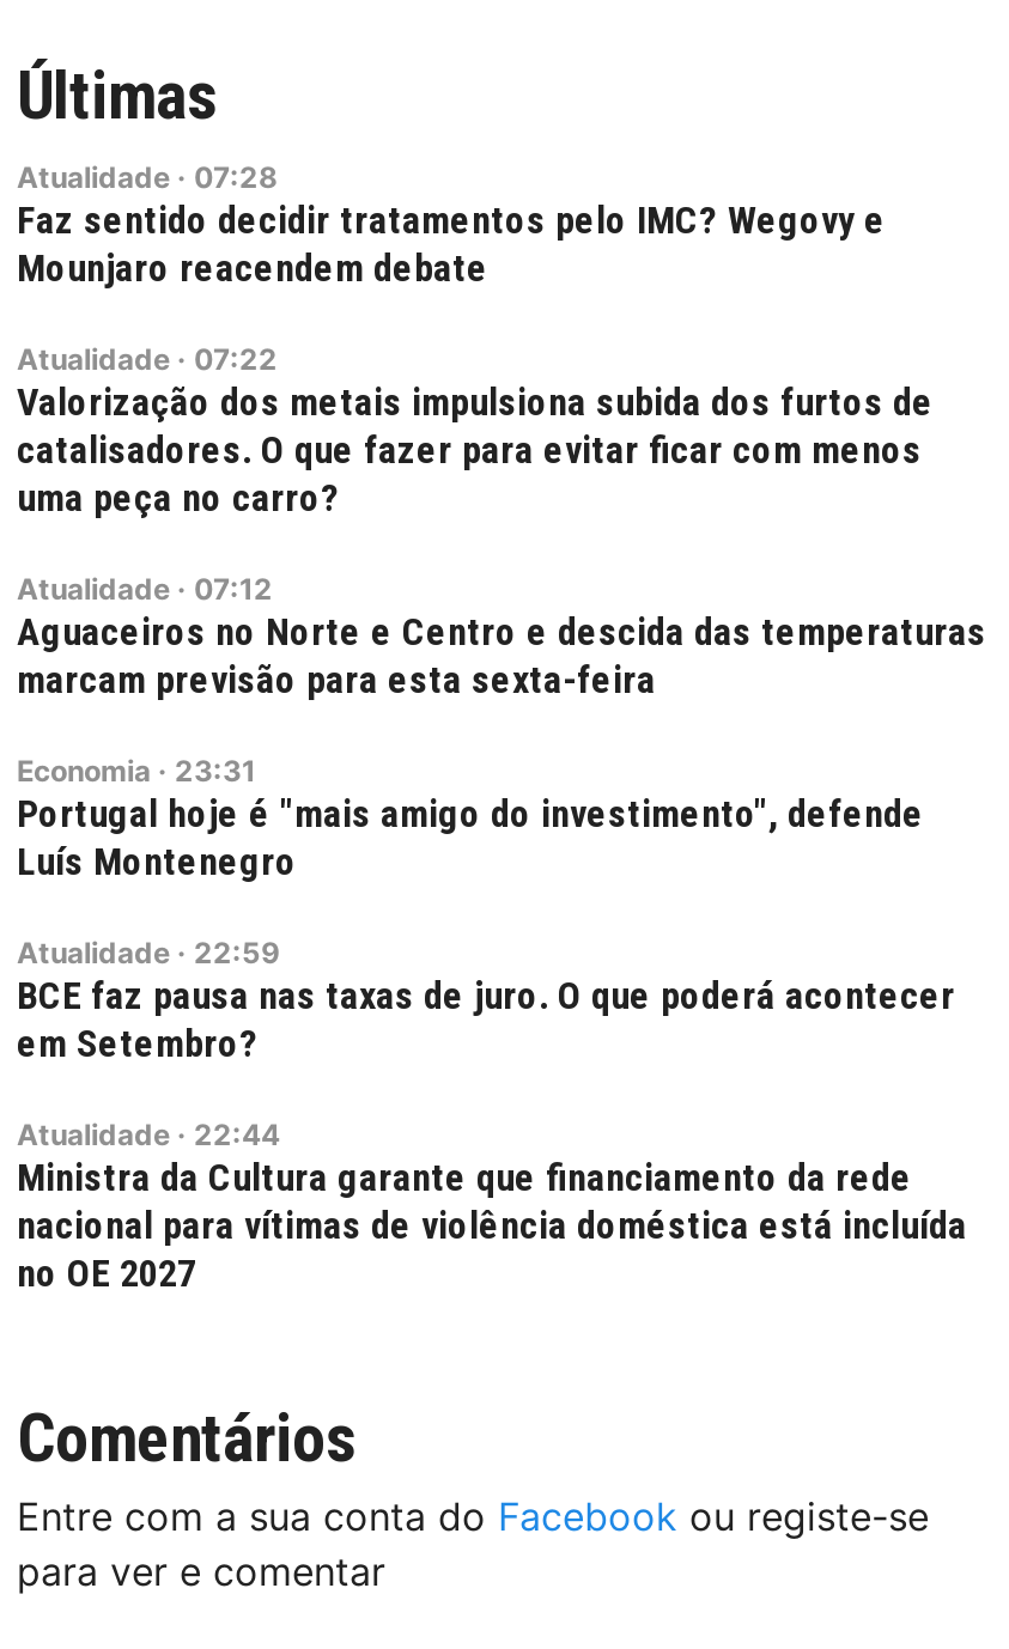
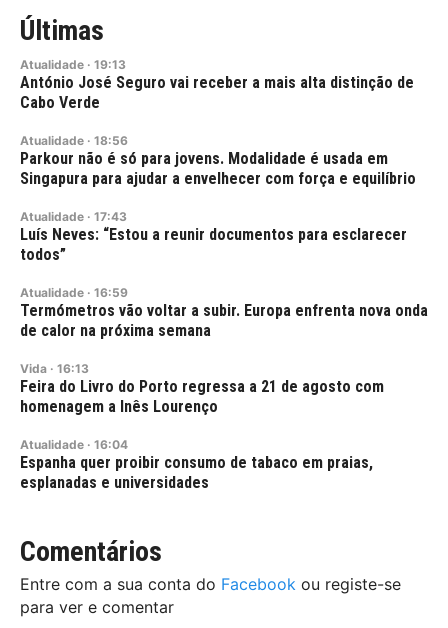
- Atualidade · 07:28
- Faz sentido decidir tratamentos pelo IMC? Wegovy e
- Mounjaro reacendem debate
+ Atualidade · 19:13
+ António José Seguro vai receber a mais alta distinção de
+ Cabo Verde

- Atualidade · 07:22
- Valorização dos metais impulsiona subida dos furtos de
- catalisadores. O que fazer para evitar ficar com menos
- uma peça no carro?
+ Atualidade · 18:56
+ Parkour não é só para jovens. Modalidade é usada em
+ Singapura para ajudar a envelhecer com força e equilíbrio

- Atualidade · 07:12
- Aguaceiros no Norte e Centro e descida das temperaturas
- marcam previsão para esta sexta-feira
+ Atualidade · 17:43
+ Luís Neves: “Estou a reunir documentos para esclarecer
+ todos”

- Economia · 23:31
- Portugal hoje é "mais amigo do investimento", defende
- Luís Montenegro
+ Atualidade · 16:59
+ Termómetros vão voltar a subir. Europa enfrenta nova onda
+ de calor na próxima semana

- Atualidade · 22:59
- BCE faz pausa nas taxas de juro. O que poderá acontecer
- em Setembro?
+ Vida · 16:13
+ Feira do Livro do Porto regressa a 21 de agosto com
+ homenagem a Inês Lourenço

- Atualidade · 22:44
- Ministra da Cultura garante que financiamento da rede
- nacional para vítimas de violência doméstica está incluída
- no OE 2027
+ Atualidade · 16:04
+ Espanha quer proibir consumo de tabaco em praias,
+ esplanadas e universidades
